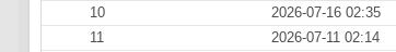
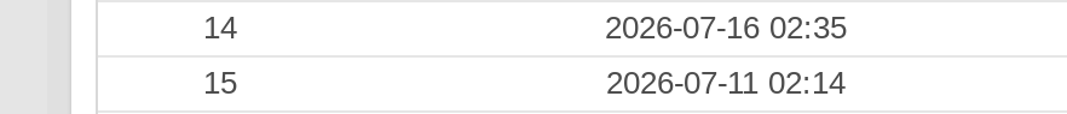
- 10
+ 14

- 11
+ 15
